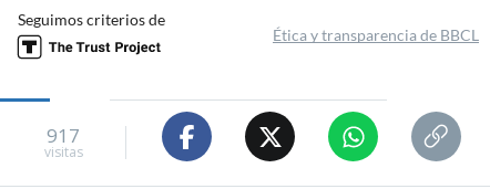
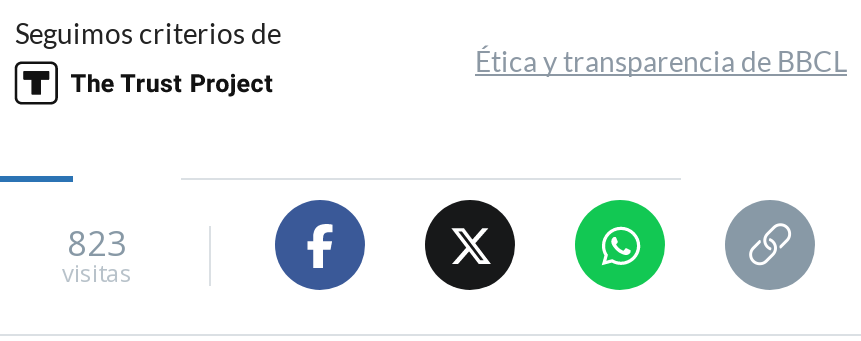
- 917
+ 823
